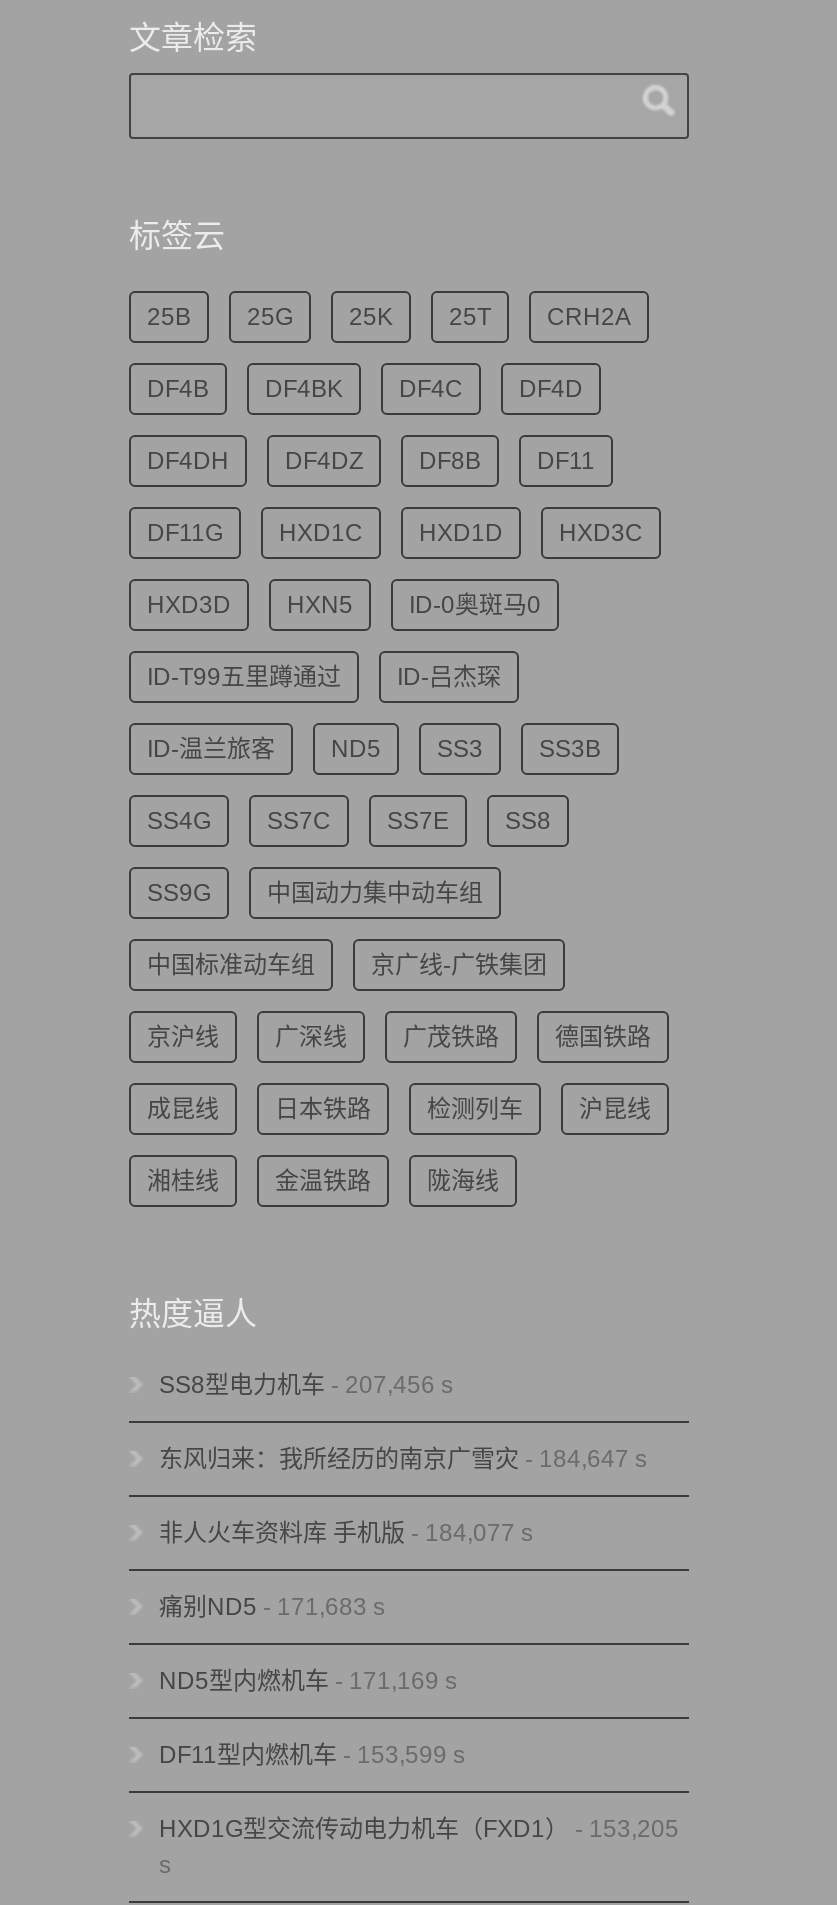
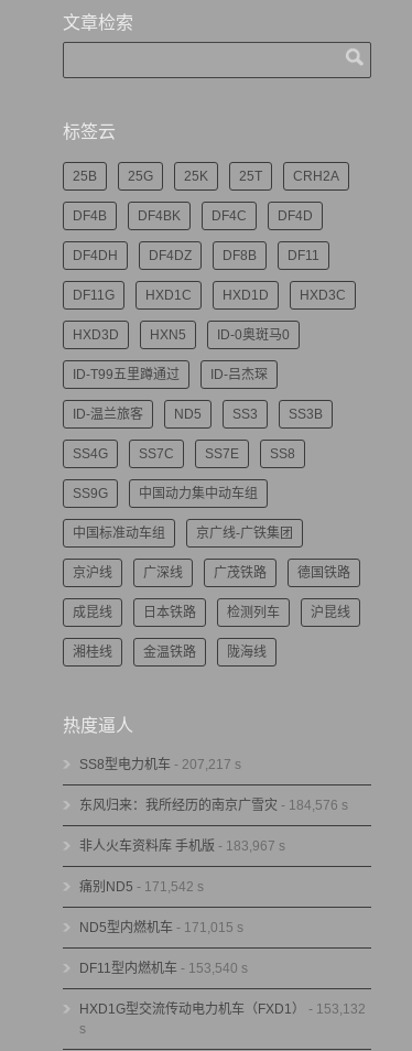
- SS8型电力机车- 207,456 s
+ SS8型电力机车- 207,217 s

- 东风归来：我所经历的南京广雪灾- 184,647 s
+ 东风归来：我所经历的南京广雪灾- 184,576 s

- 非人火车资料库 手机版- 184,077 s
+ 非人火车资料库 手机版- 183,967 s

- 痛别ND5 - 171,683 s
+ 痛别ND5 - 171,542 s

- ND5型内燃机车- 171,169 s
+ ND5型内燃机车- 171,015 s

- DF11型内燃机车- 153,599 s
+ DF11型内燃机车- 153,540 s

- HXD1G型交流传动电力机车（FXD1）- 153,205
+ HXD1G型交流传动电力机车（FXD1）- 153,132
